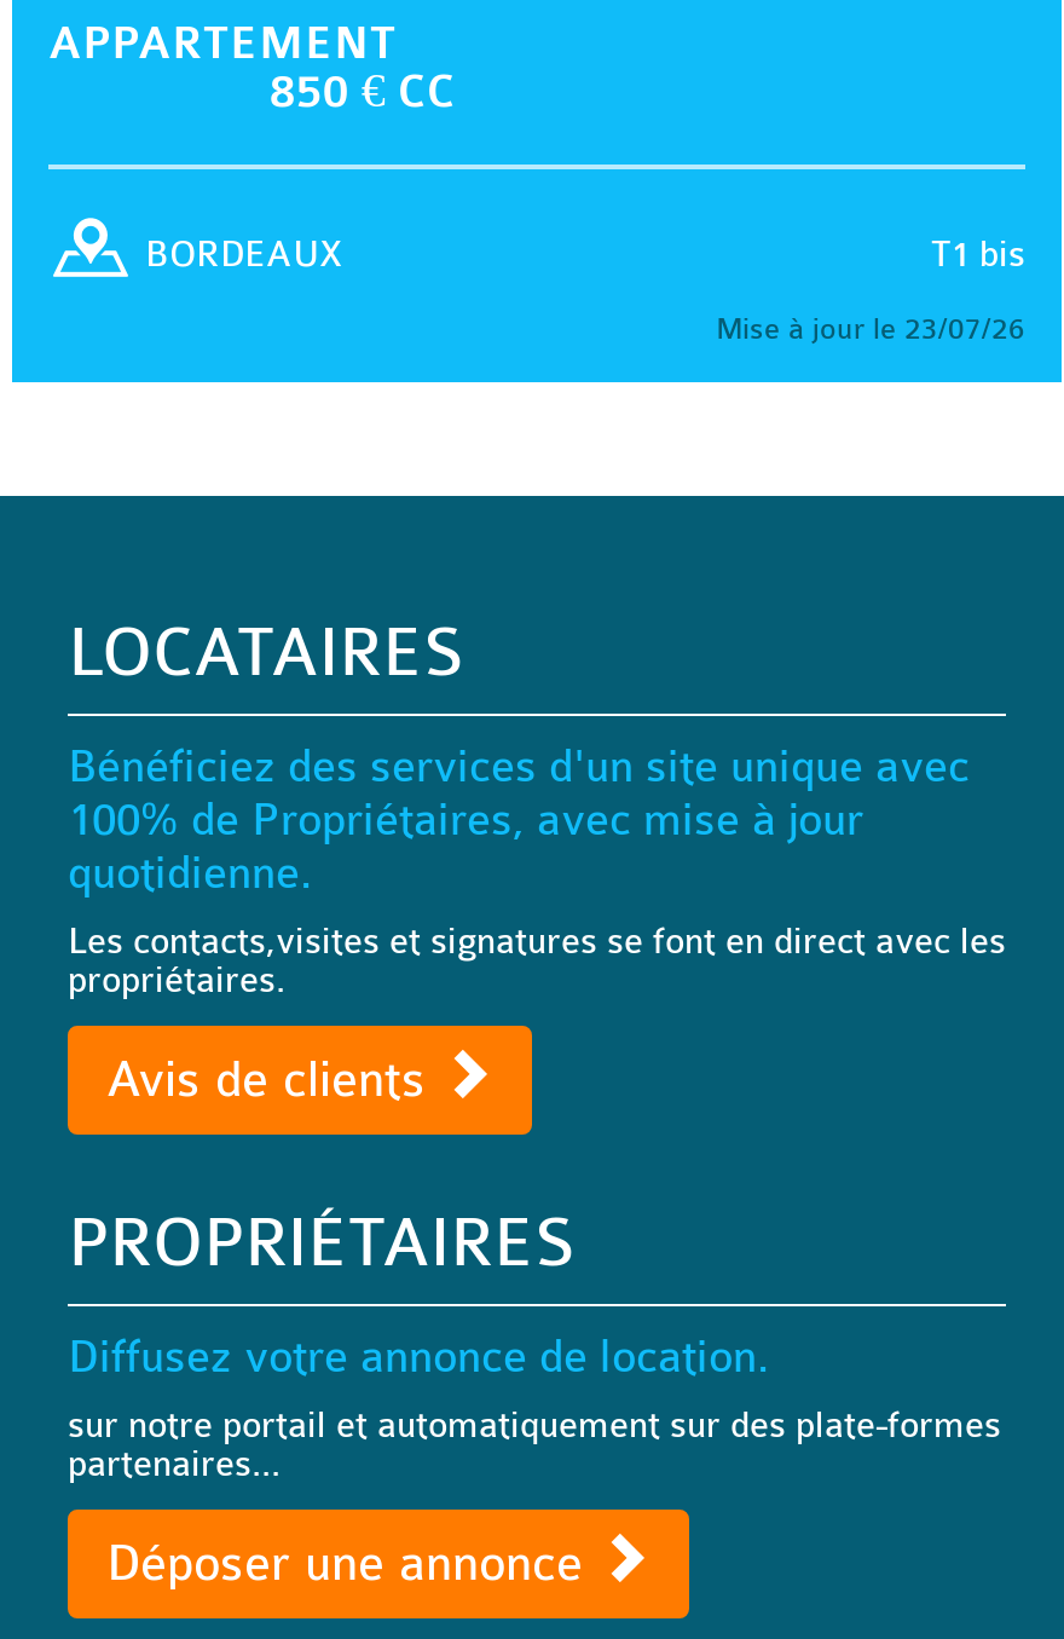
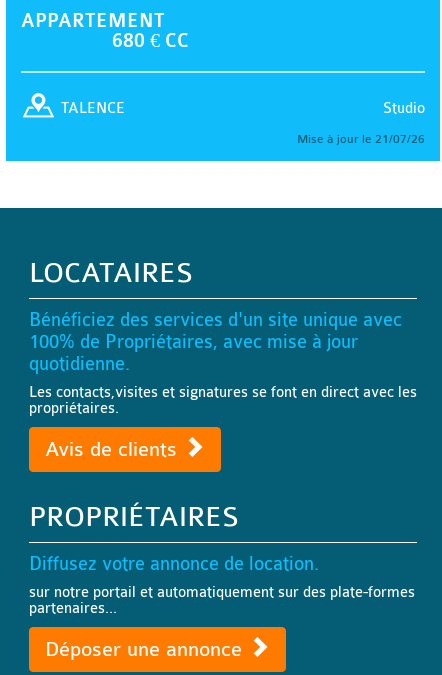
- 850 € CC
+ 680 € CC

- T1 bis
- BORDEAUX
+ Studio
+ TALENCE

- Mise à jour le 23/07/26
+ Mise à jour le 21/07/26
